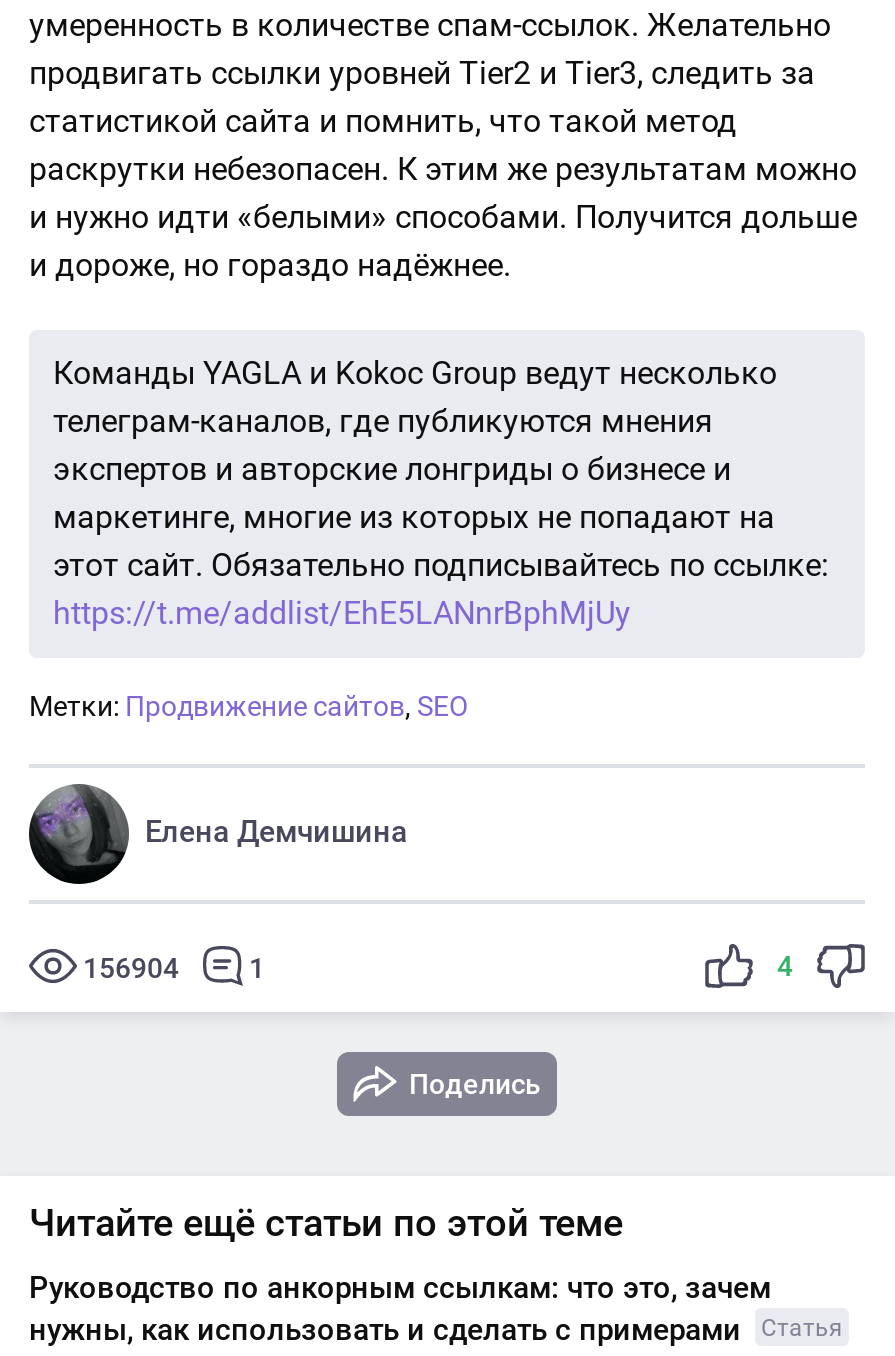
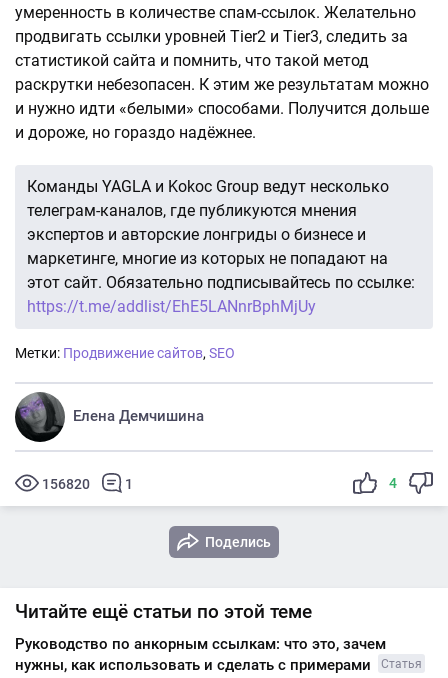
- 156904
+ 156820
